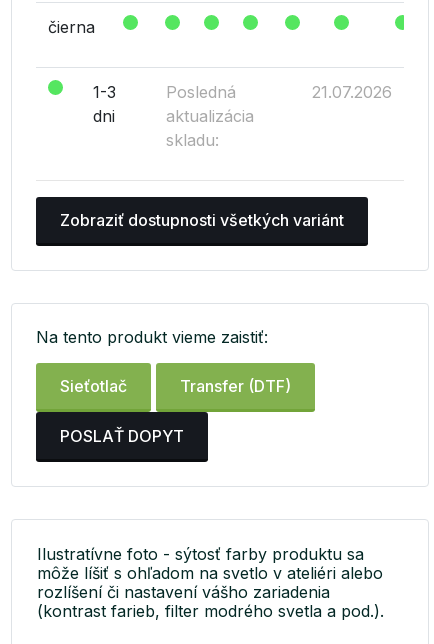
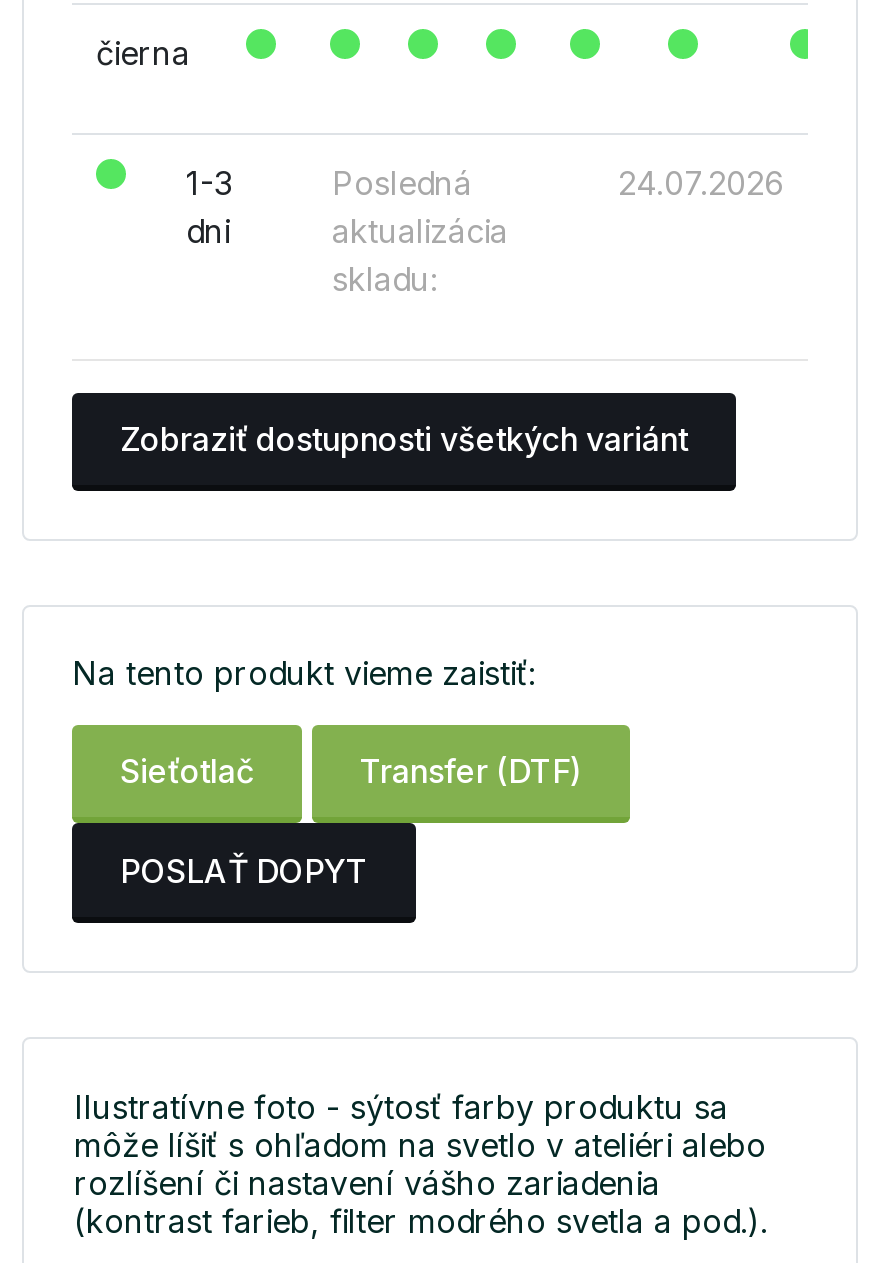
- 21.07.2026
+ 24.07.2026
